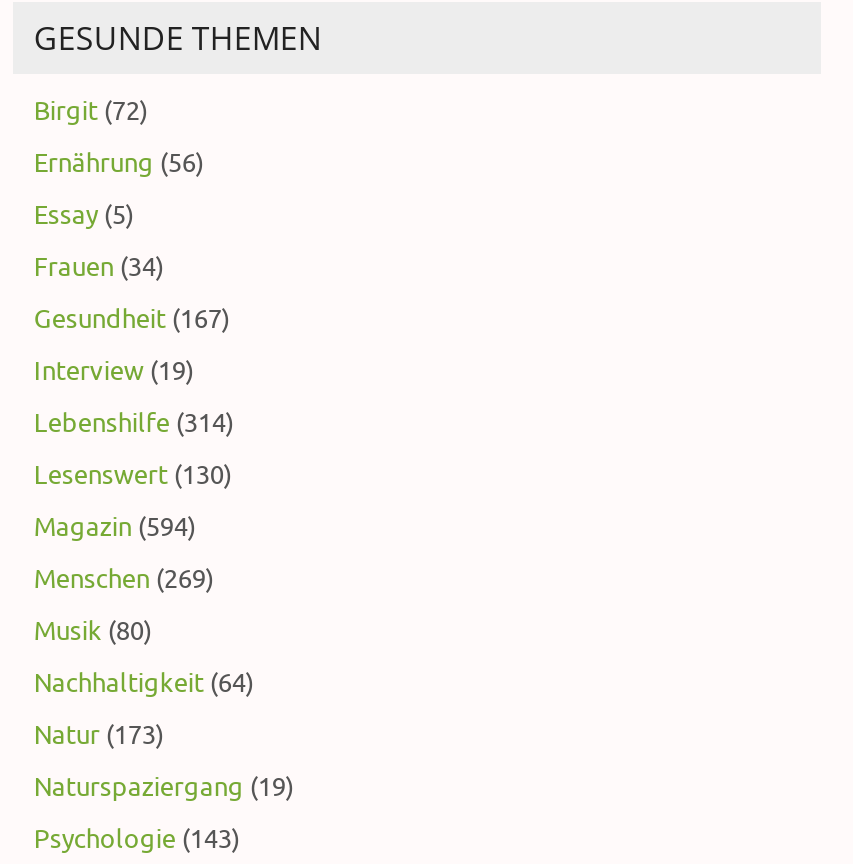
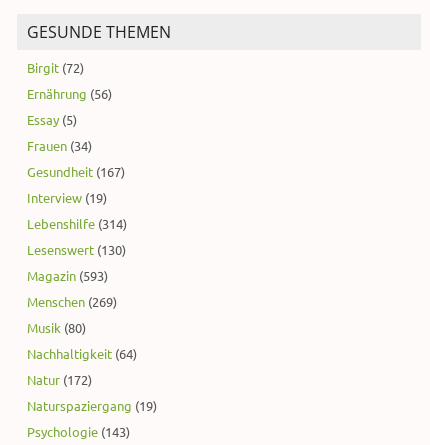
- Magazin (594)
+ Magazin (593)

- Natur (173)
+ Natur (172)
